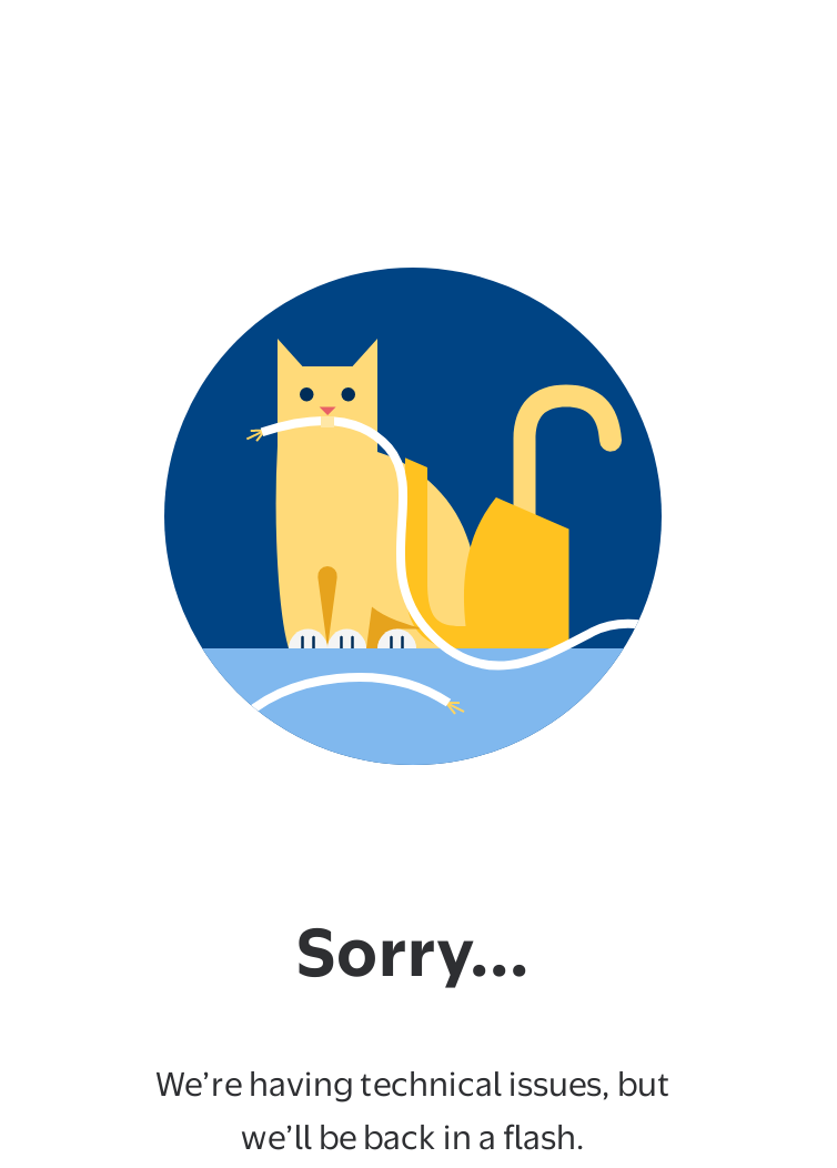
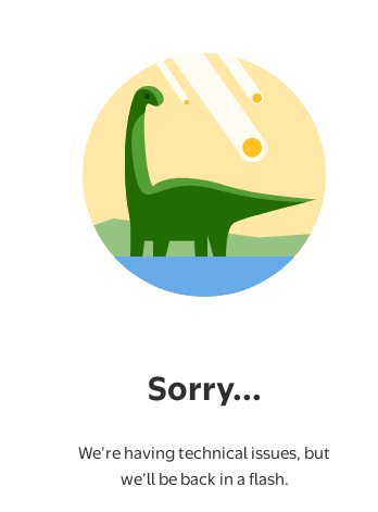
- [image]
+ [image]
